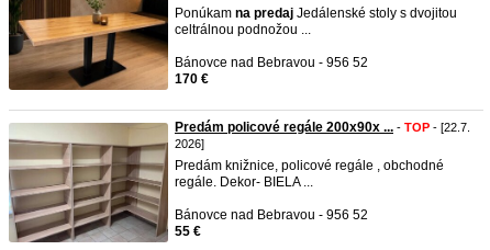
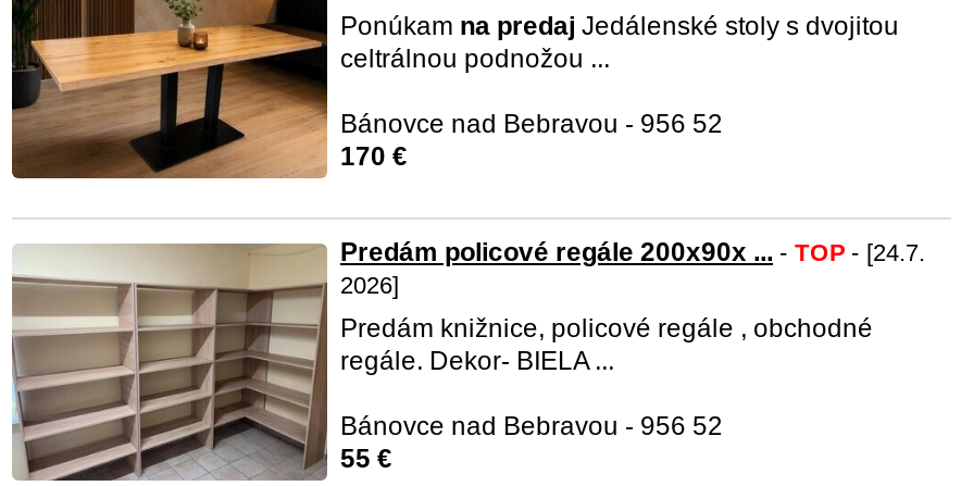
- Predám policové regále 200x90x ... - TOP - [22.7.
+ Predám policové regále 200x90x ... - TOP - [24.7.
